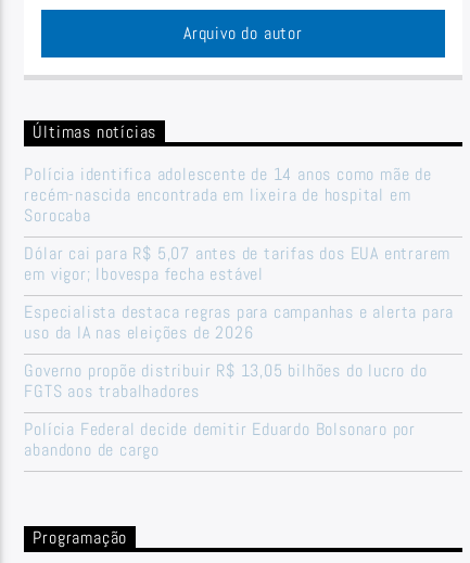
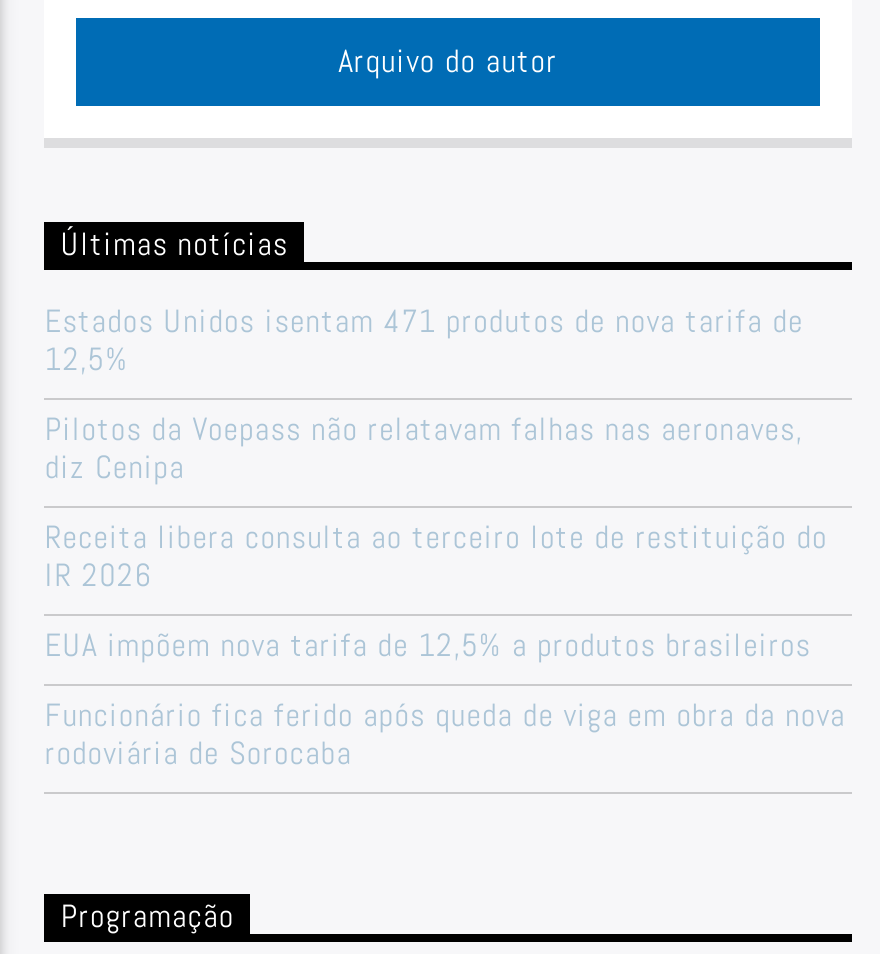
- Polícia identifica adolescente de 14 anos como mãe de
- recém-nascida encontrada em lixeira de hospital em
- Sorocaba
+ Estados Unidos isentam 471 produtos de nova tarifa de
+ 12,5%

- Dólar cai para R$ 5,07 antes de tarifas dos EUA entrarem
- em vigor; Ibovespa fecha estável
+ Pilotos da Voepass não relatavam falhas nas aeronaves,
+ diz Cenipa

- Especialista destaca regras para campanhas e alerta para
- uso da IA nas eleições de 2026
+ Receita libera consulta ao terceiro lote de restituição do
+ IR 2026

- Governo propõe distribuir R$ 13,05 bilhões do lucro do
- FGTS aos trabalhadores
+ EUA impõem nova tarifa de 12,5% a produtos brasileiros

- Polícia Federal decide demitir Eduardo Bolsonaro por
- abandono de cargo
+ Funcionário fica ferido após queda de viga em obra da nova
+ rodoviária de Sorocaba
